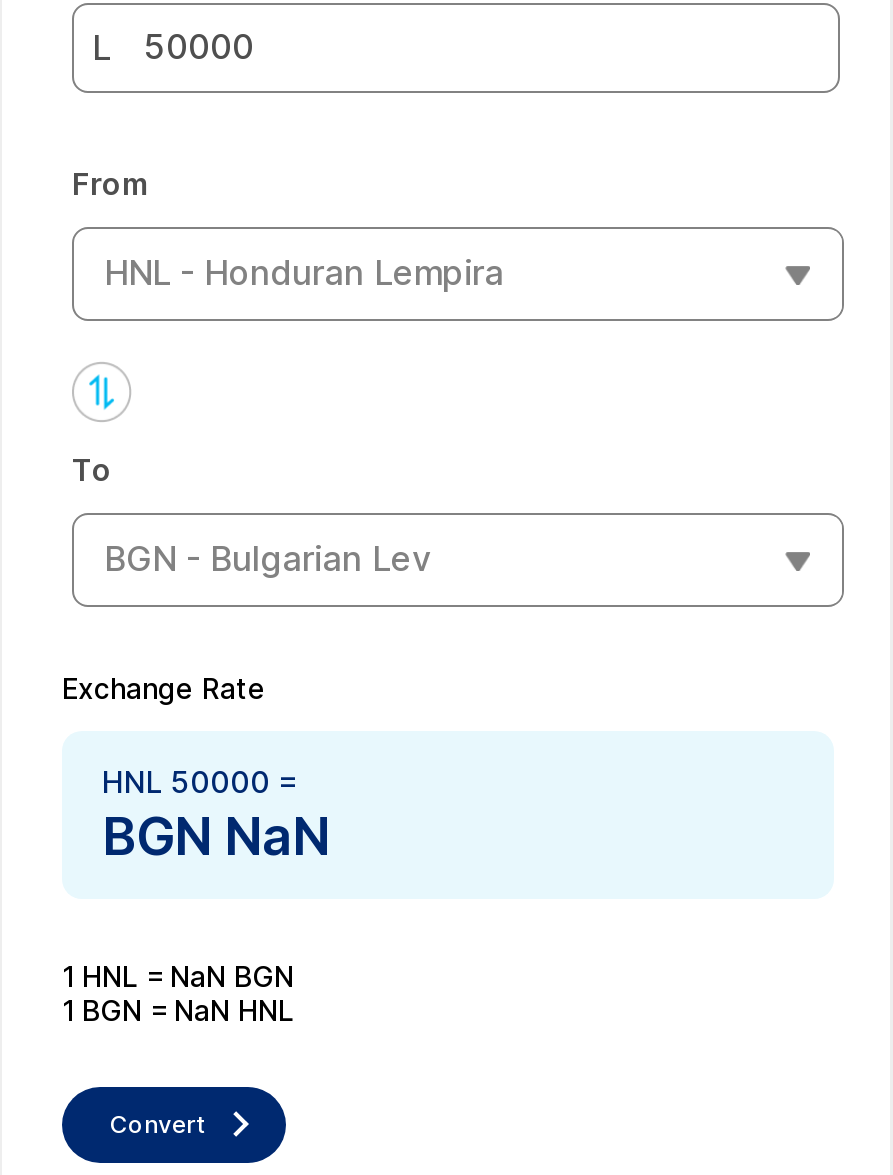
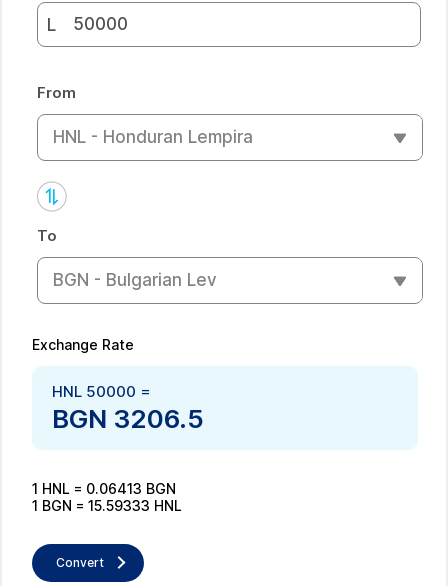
- BGN NaN
+ BGN 3206.5

- 1 HNL = NaN BGN
+ 1 HNL = 0.06413 BGN

- 1 BGN = NaN HNL
+ 1 BGN = 15.59333 HNL
